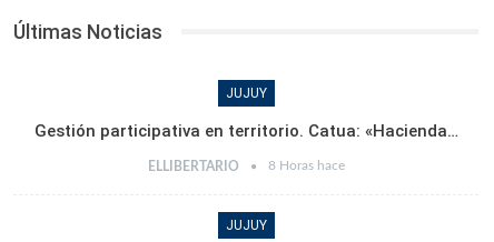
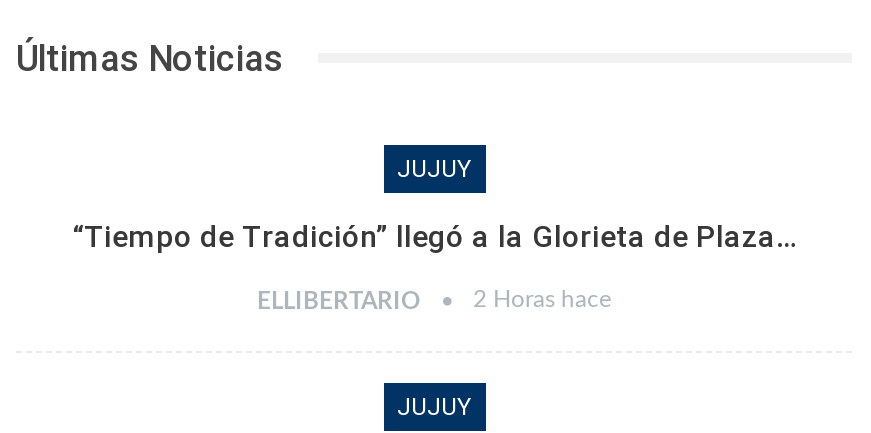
- Gestión participativa en territorio. Catua: «Hacienda…
+ “Tiempo de Tradición” llegó a la Glorieta de Plaza…

- ELLIBERTARIO 8 Horas hace
+ ELLIBERTARIO 2 Horas hace
